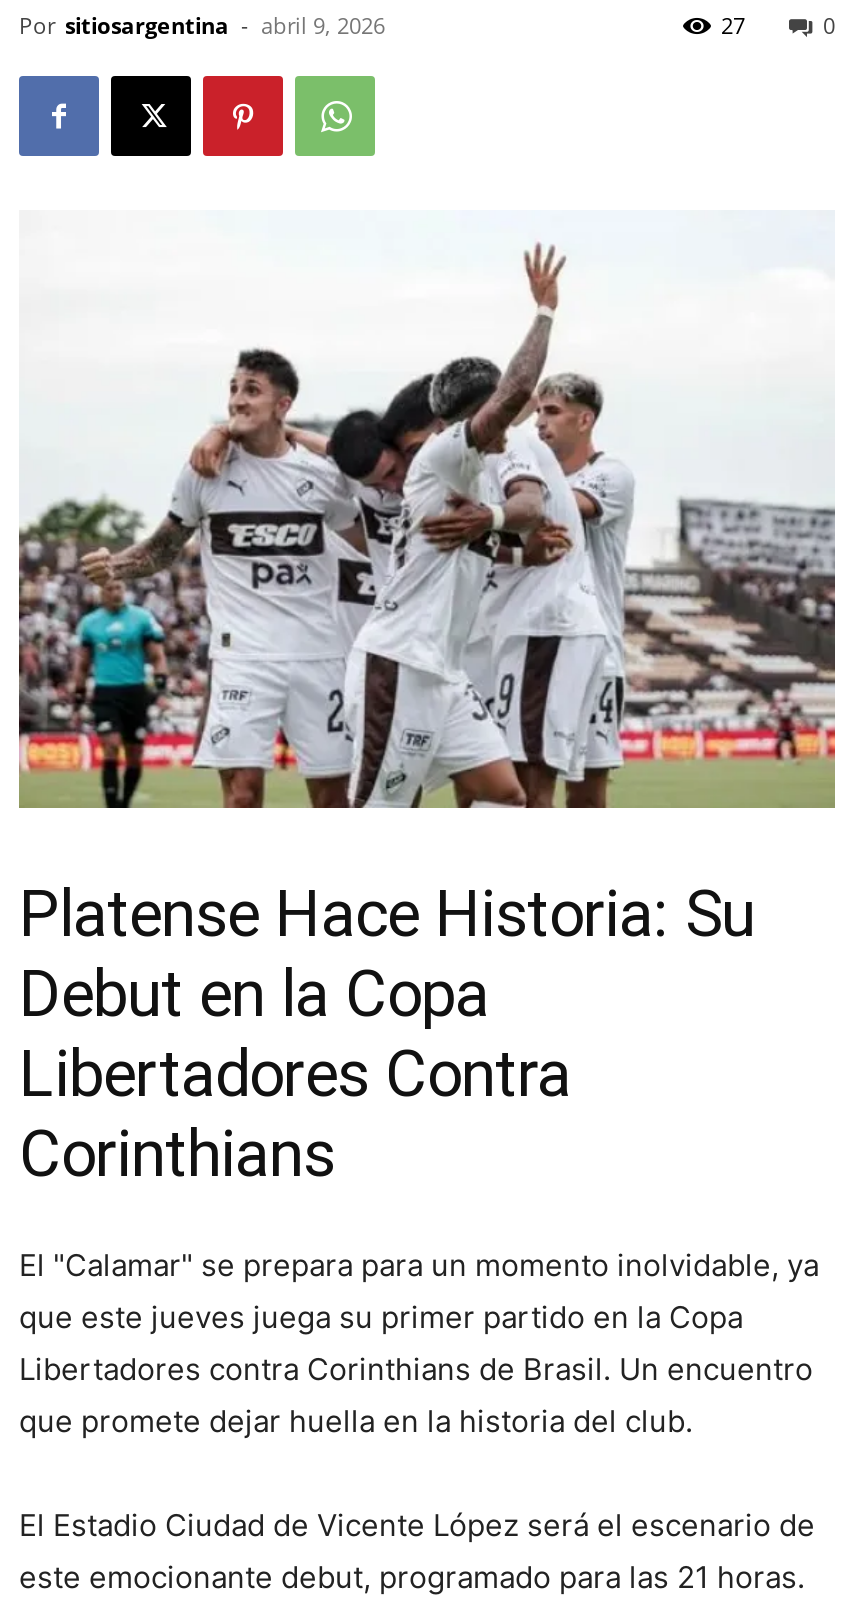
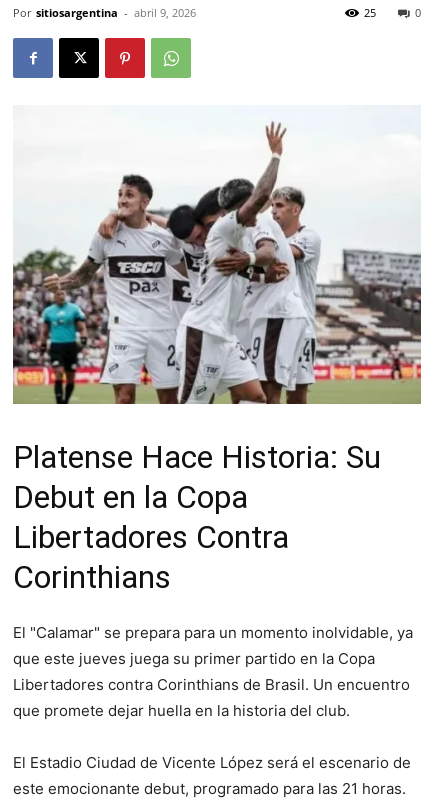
- 27
+ 25
